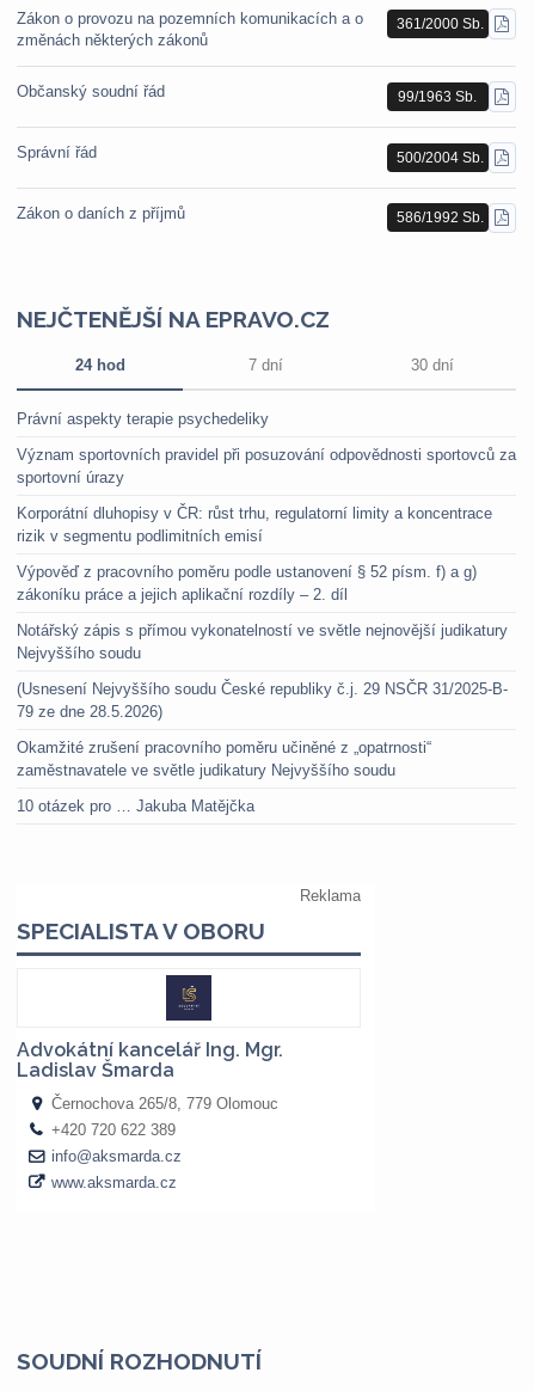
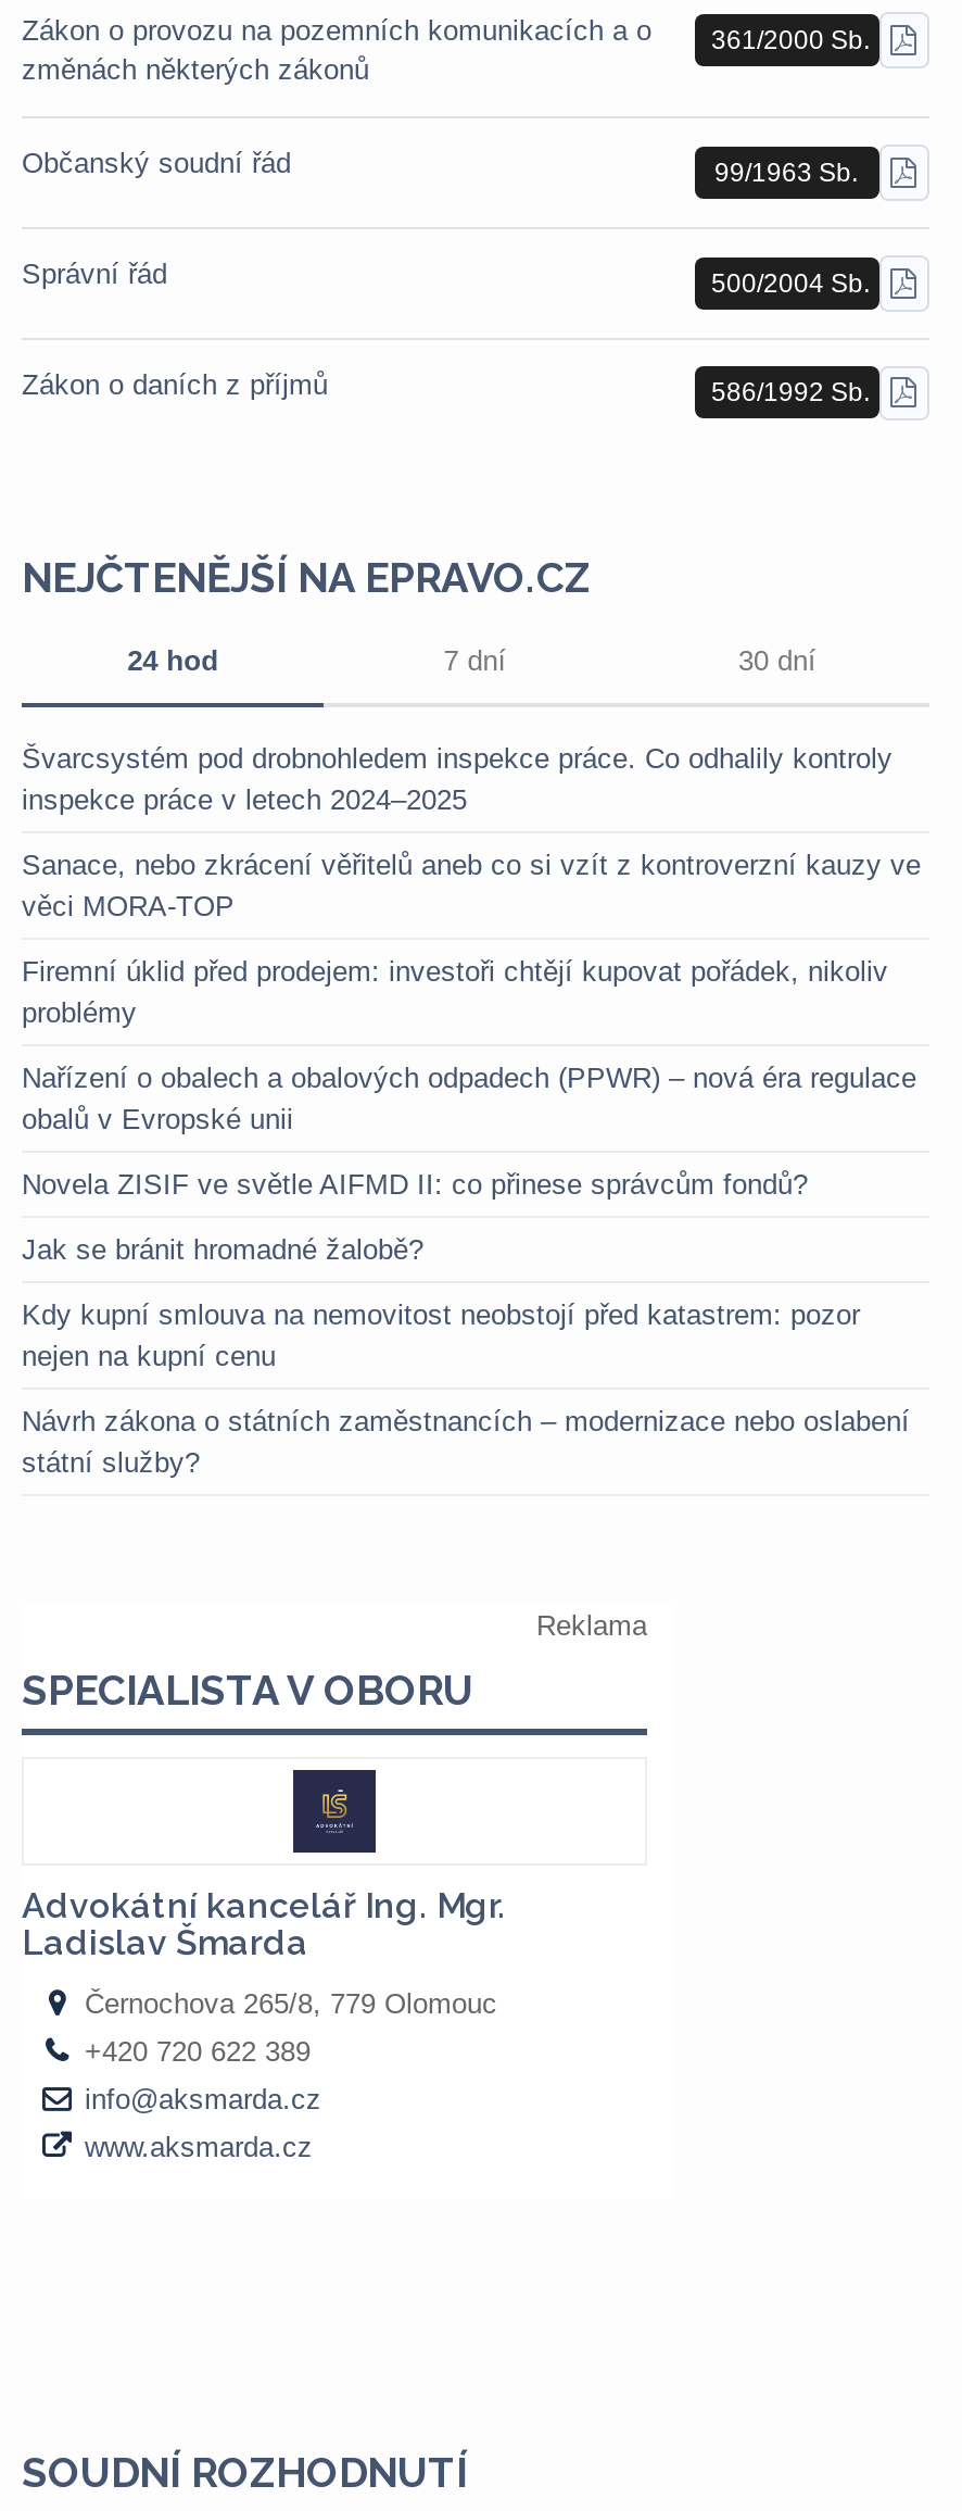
- Právní aspekty terapie psychedeliky
+ Švarcsystém pod drobnohledem inspekce práce. Co odhalily kontroly
+ inspekce práce v letech 2024–2025

- Význam sportovních pravidel při posuzování odpovědnosti sportovců za
- sportovní úrazy
+ Sanace, nebo zkrácení věřitelů aneb co si vzít z kontroverzní kauzy ve
+ věci MORA-TOP

- Korporátní dluhopisy v ČR: růst trhu, regulatorní limity a koncentrace
- rizik v segmentu podlimitních emisí
+ Firemní úklid před prodejem: investoři chtějí kupovat pořádek, nikoliv
+ problémy

- Výpověď z pracovního poměru podle ustanovení § 52 písm. f) a g)
- zákoníku práce a jejich aplikační rozdíly – 2. díl
+ Nařízení o obalech a obalových odpadech (PPWR) – nová éra regulace
+ obalů v Evropské unii

- Notářský zápis s přímou vykonatelností ve světle nejnovější judikatury
- Nejvyššího soudu
+ Novela ZISIF ve světle AIFMD II: co přinese správcům fondů?

- (Usnesení Nejvyššího soudu České republiky č.j. 29 NSČR 31/2025-B-
- 79 ze dne 28.5.2026)
+ Jak se bránit hromadné žalobě?

- Okamžité zrušení pracovního poměru učiněné z „opatrnosti“
- zaměstnavatele ve světle judikatury Nejvyššího soudu
+ Kdy kupní smlouva na nemovitost neobstojí před katastrem: pozor
+ nejen na kupní cenu

- 10 otázek pro … Jakuba Matějčka
+ Návrh zákona o státních zaměstnancích – modernizace nebo oslabení
+ státní služby?
